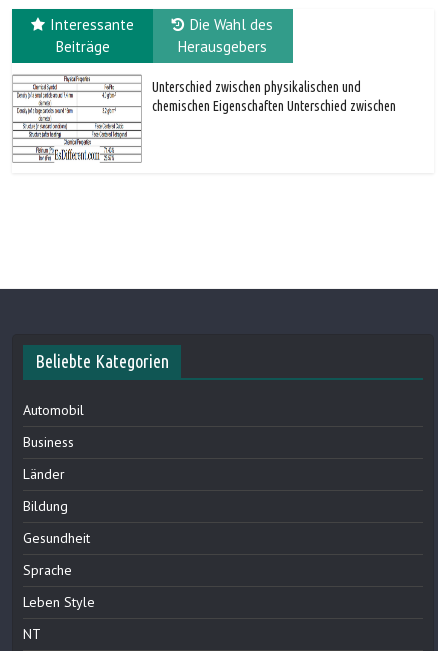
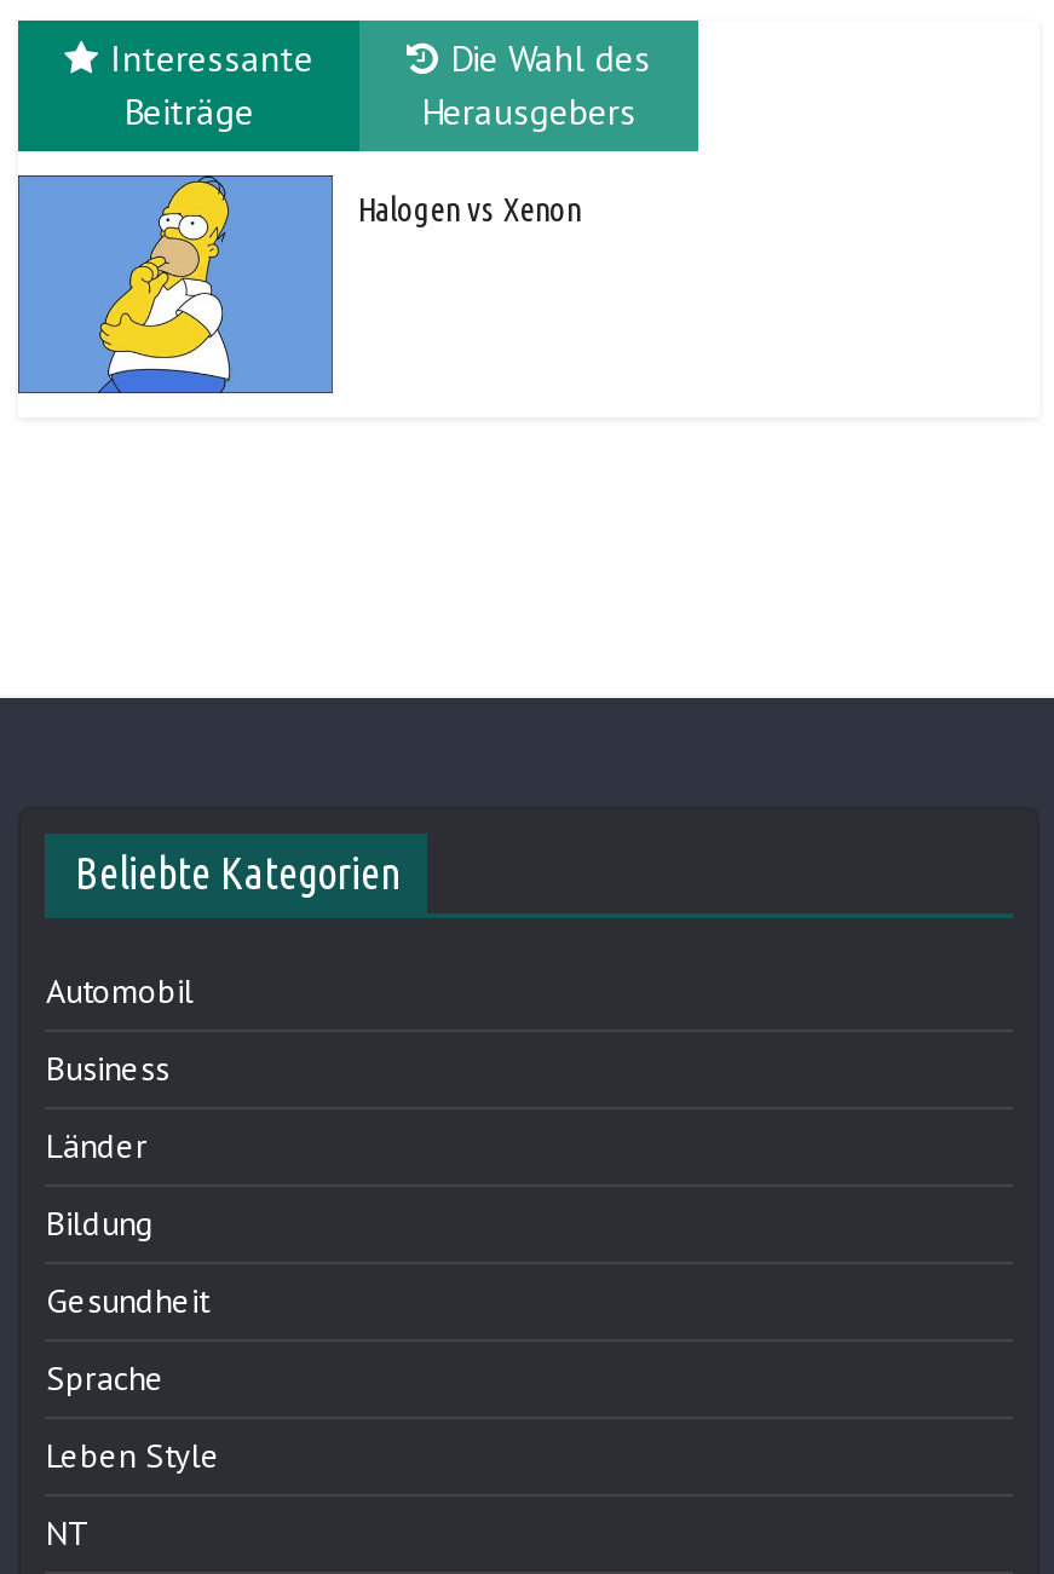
- [image]
- Unterschied zwischen physikalischen und
- chemischen Eigenschaften Unterschied zwischen
+ [image]
+ Halogen vs Xenon
